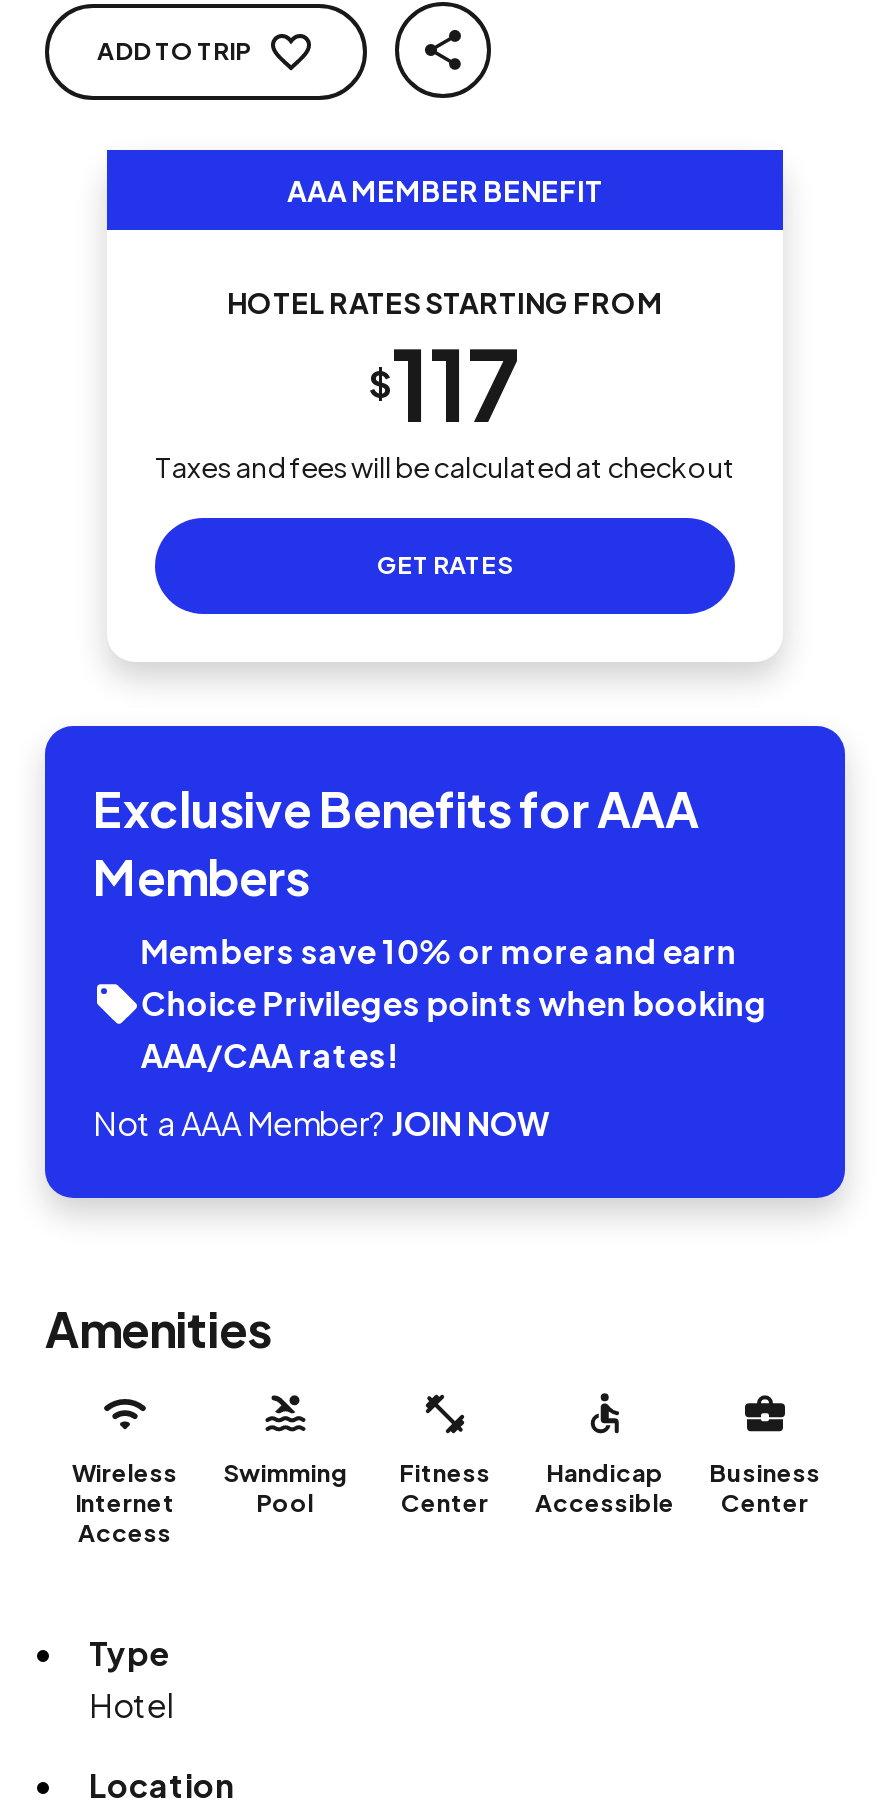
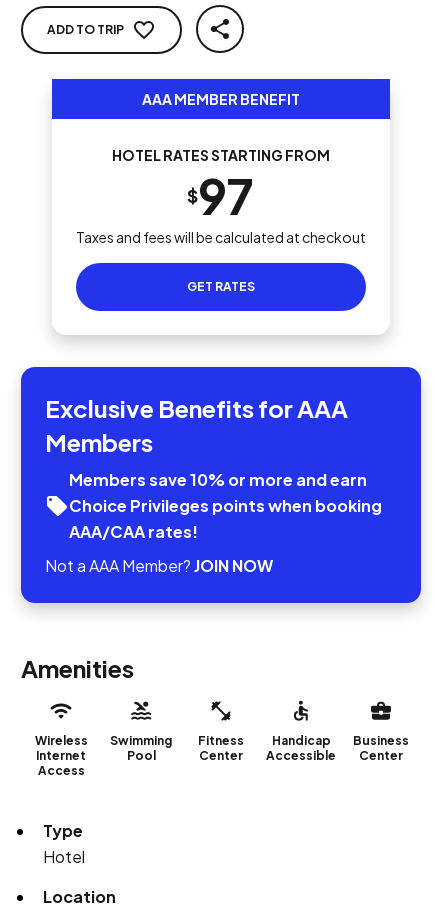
- $117
+ $97
